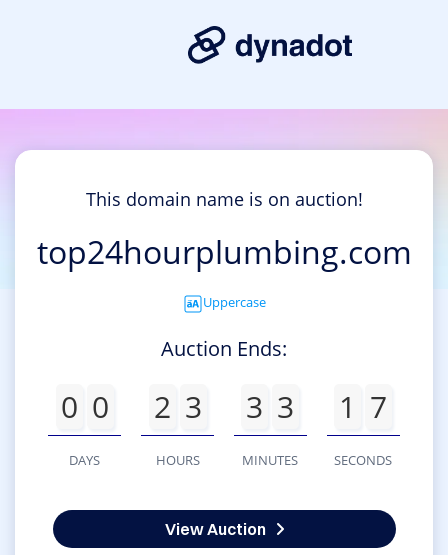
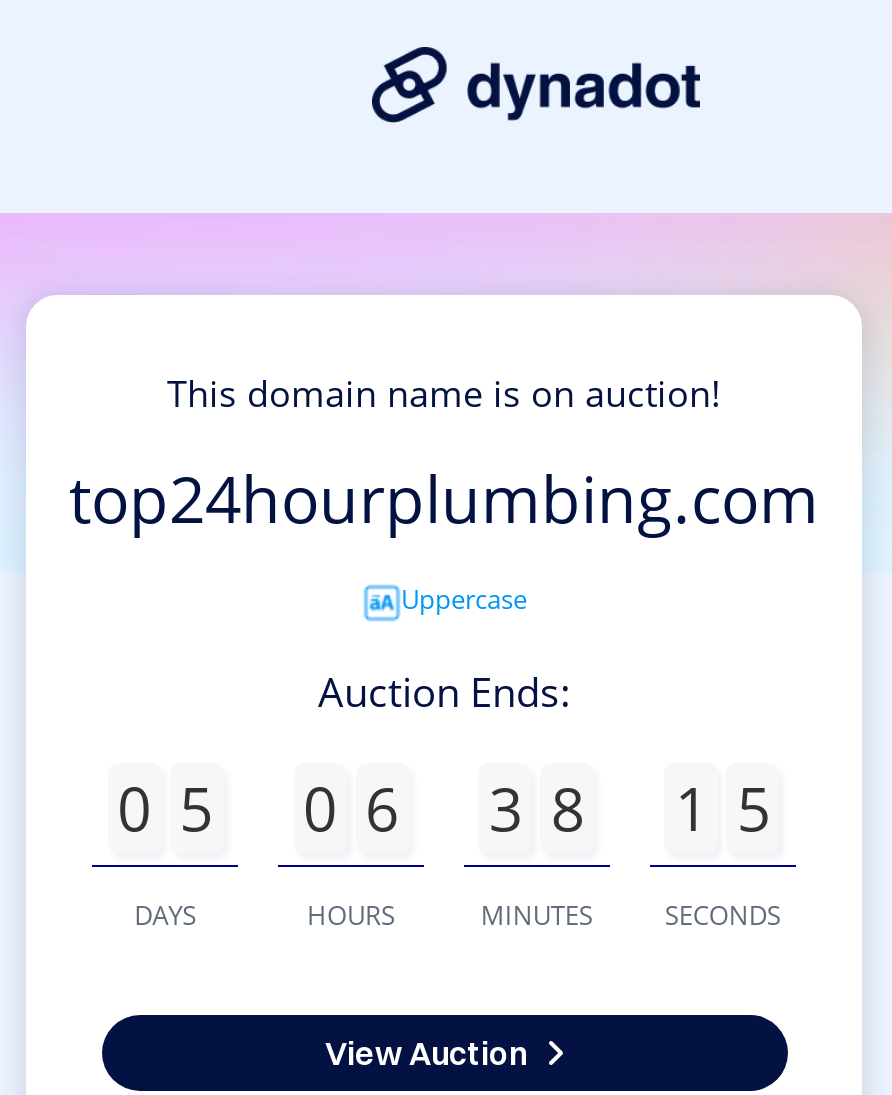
- 0 0
+ 0 5

- 2 3
+ 0 6

- 3 3
+ 3 8

- 1 7
+ 1 5
